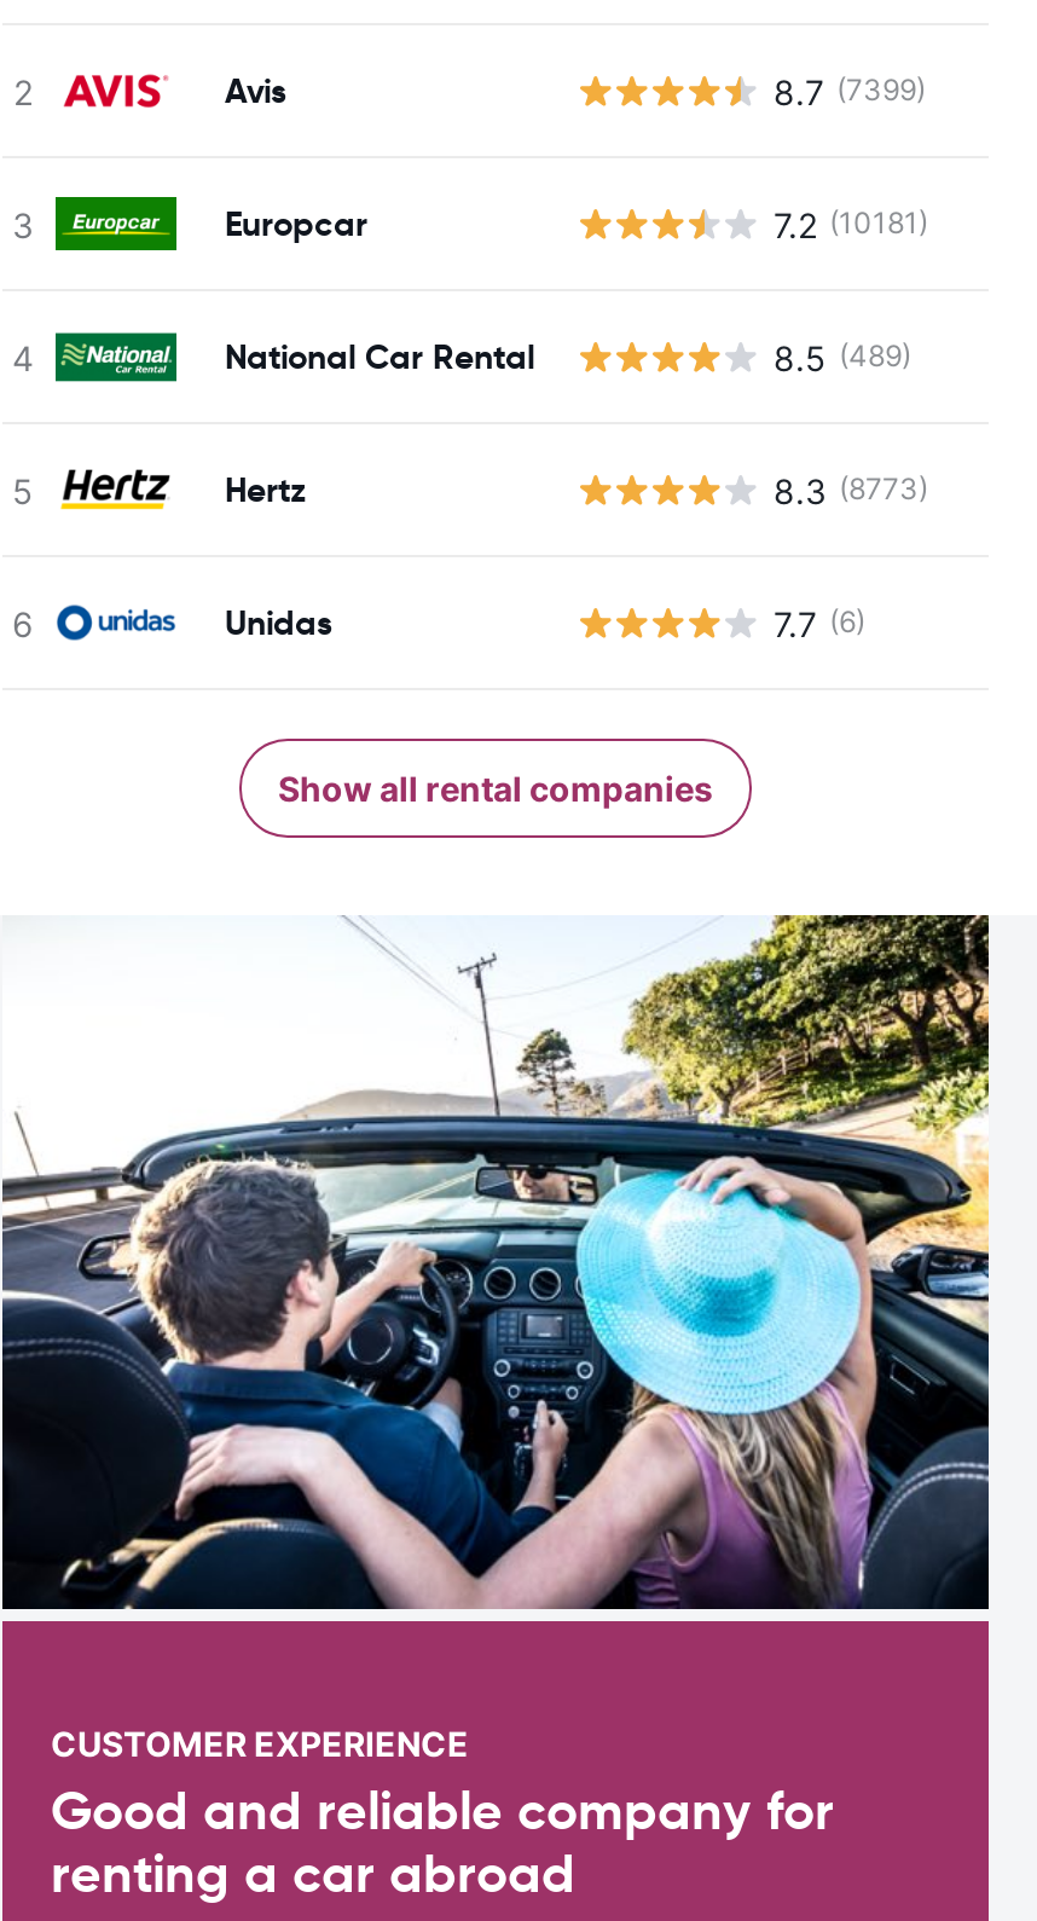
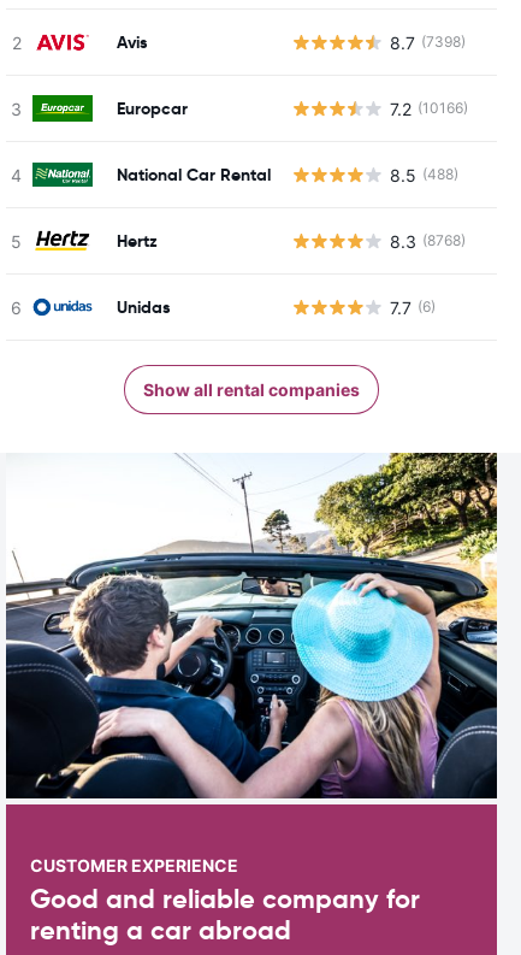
- 8.7 (7399)
+ 8.7 (7398)

- 7.2 (10181)
+ 7.2 (10166)

- 8.5 (489)
+ 8.5 (488)

- 8.3 (8773)
+ 8.3 (8768)
